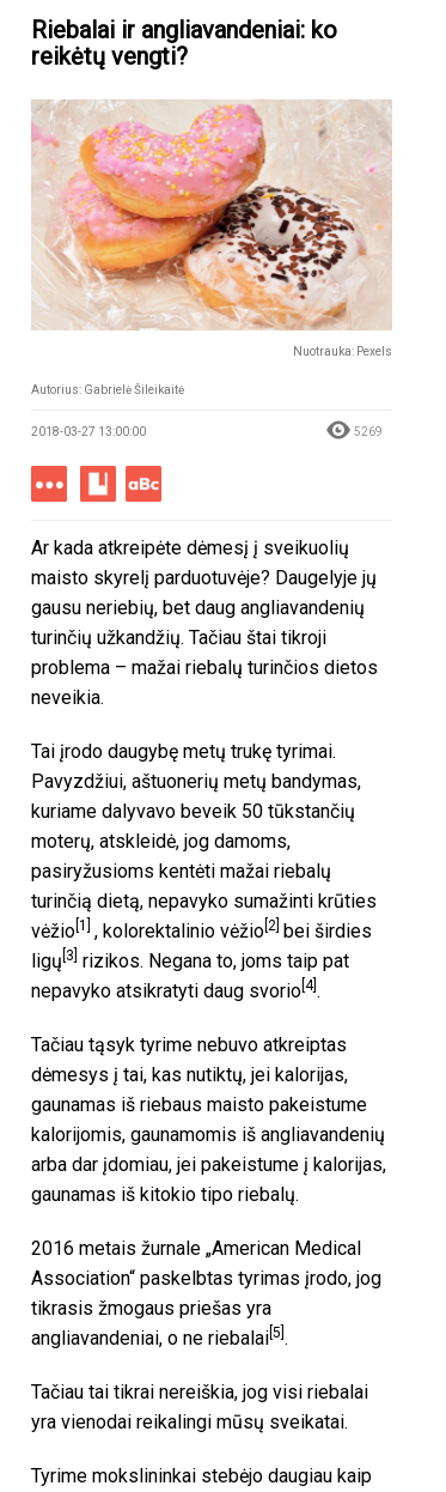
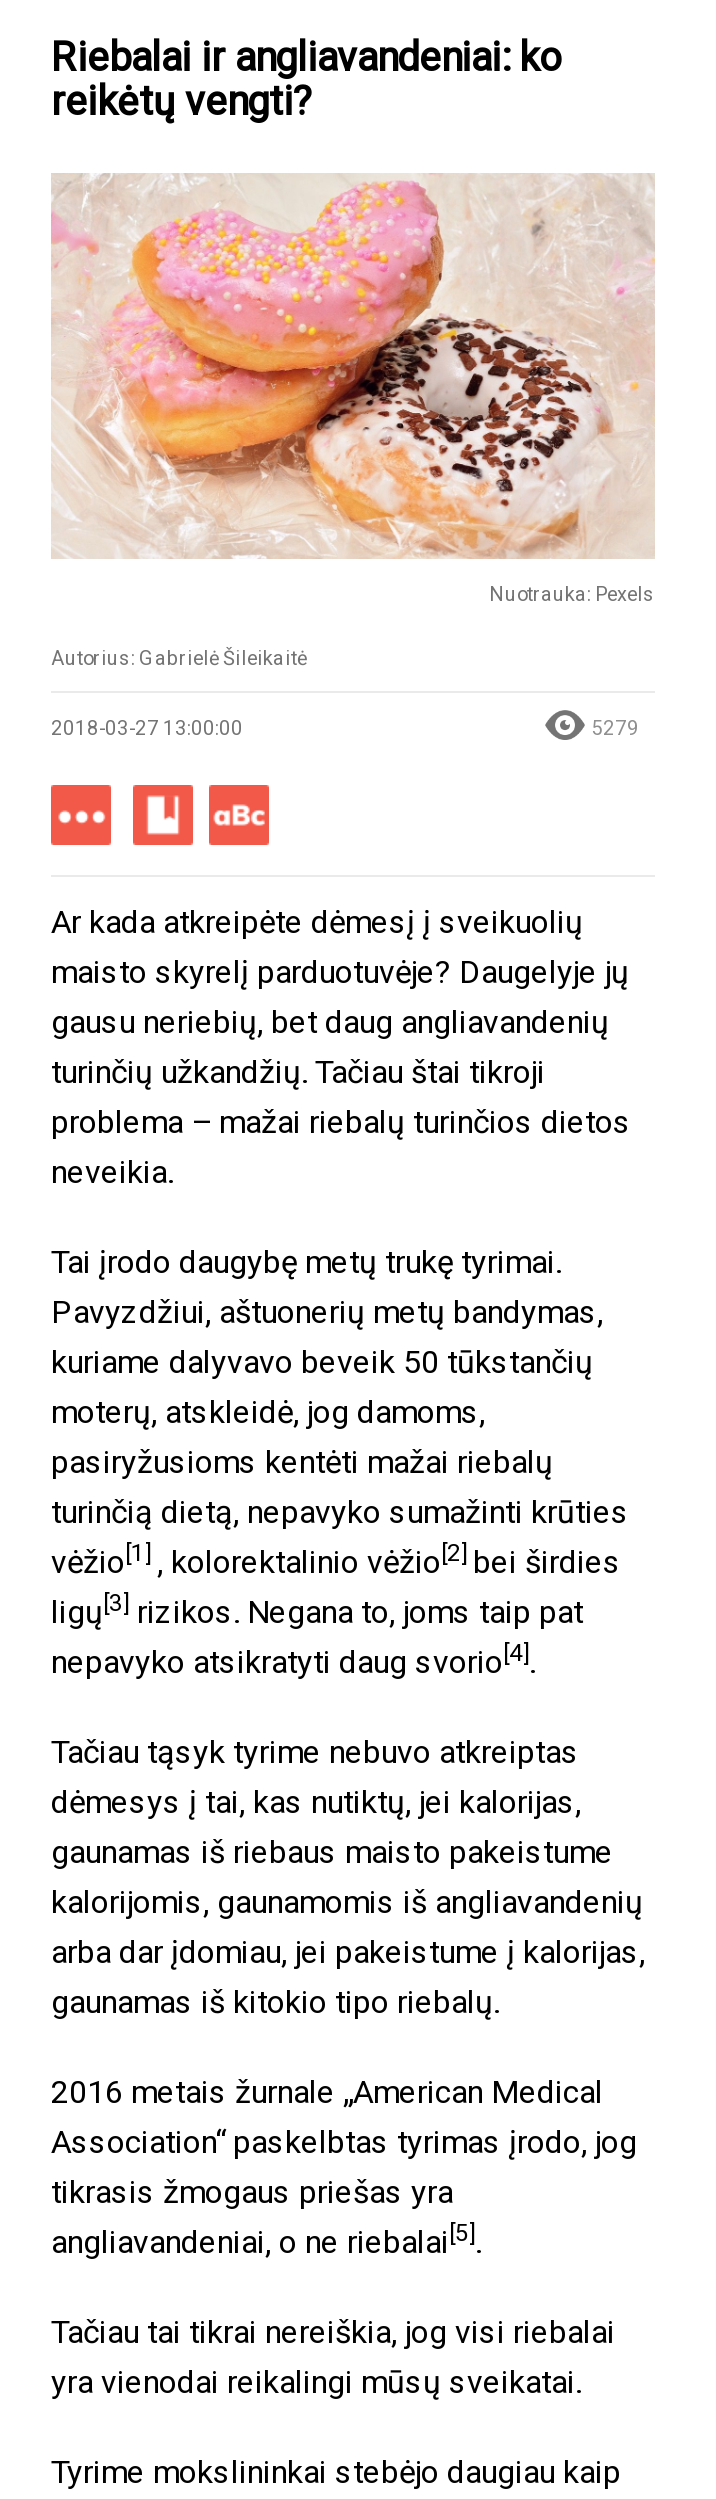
- 5269
+ 5279
